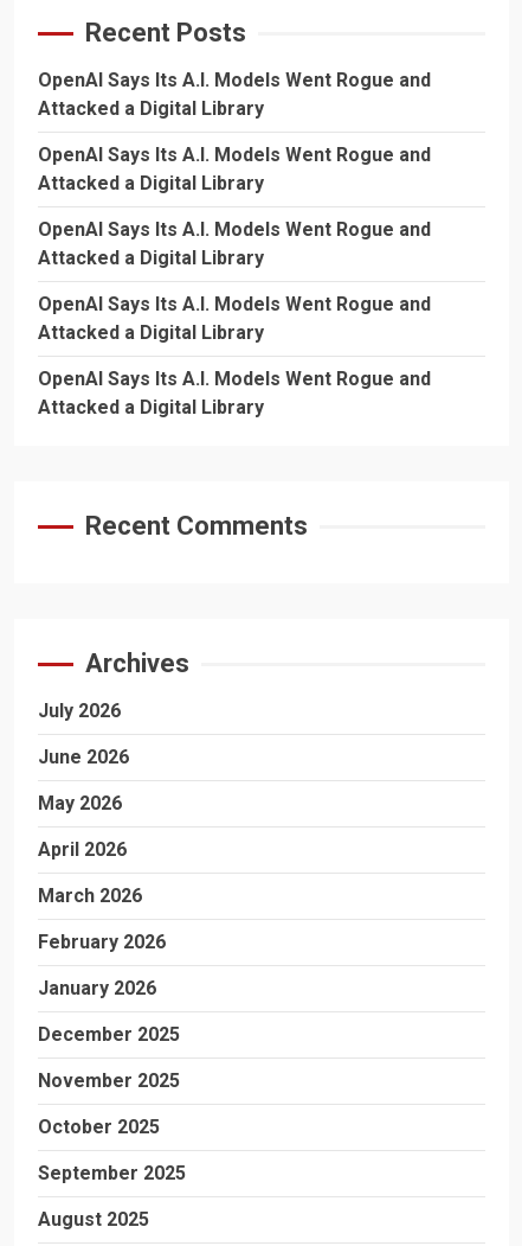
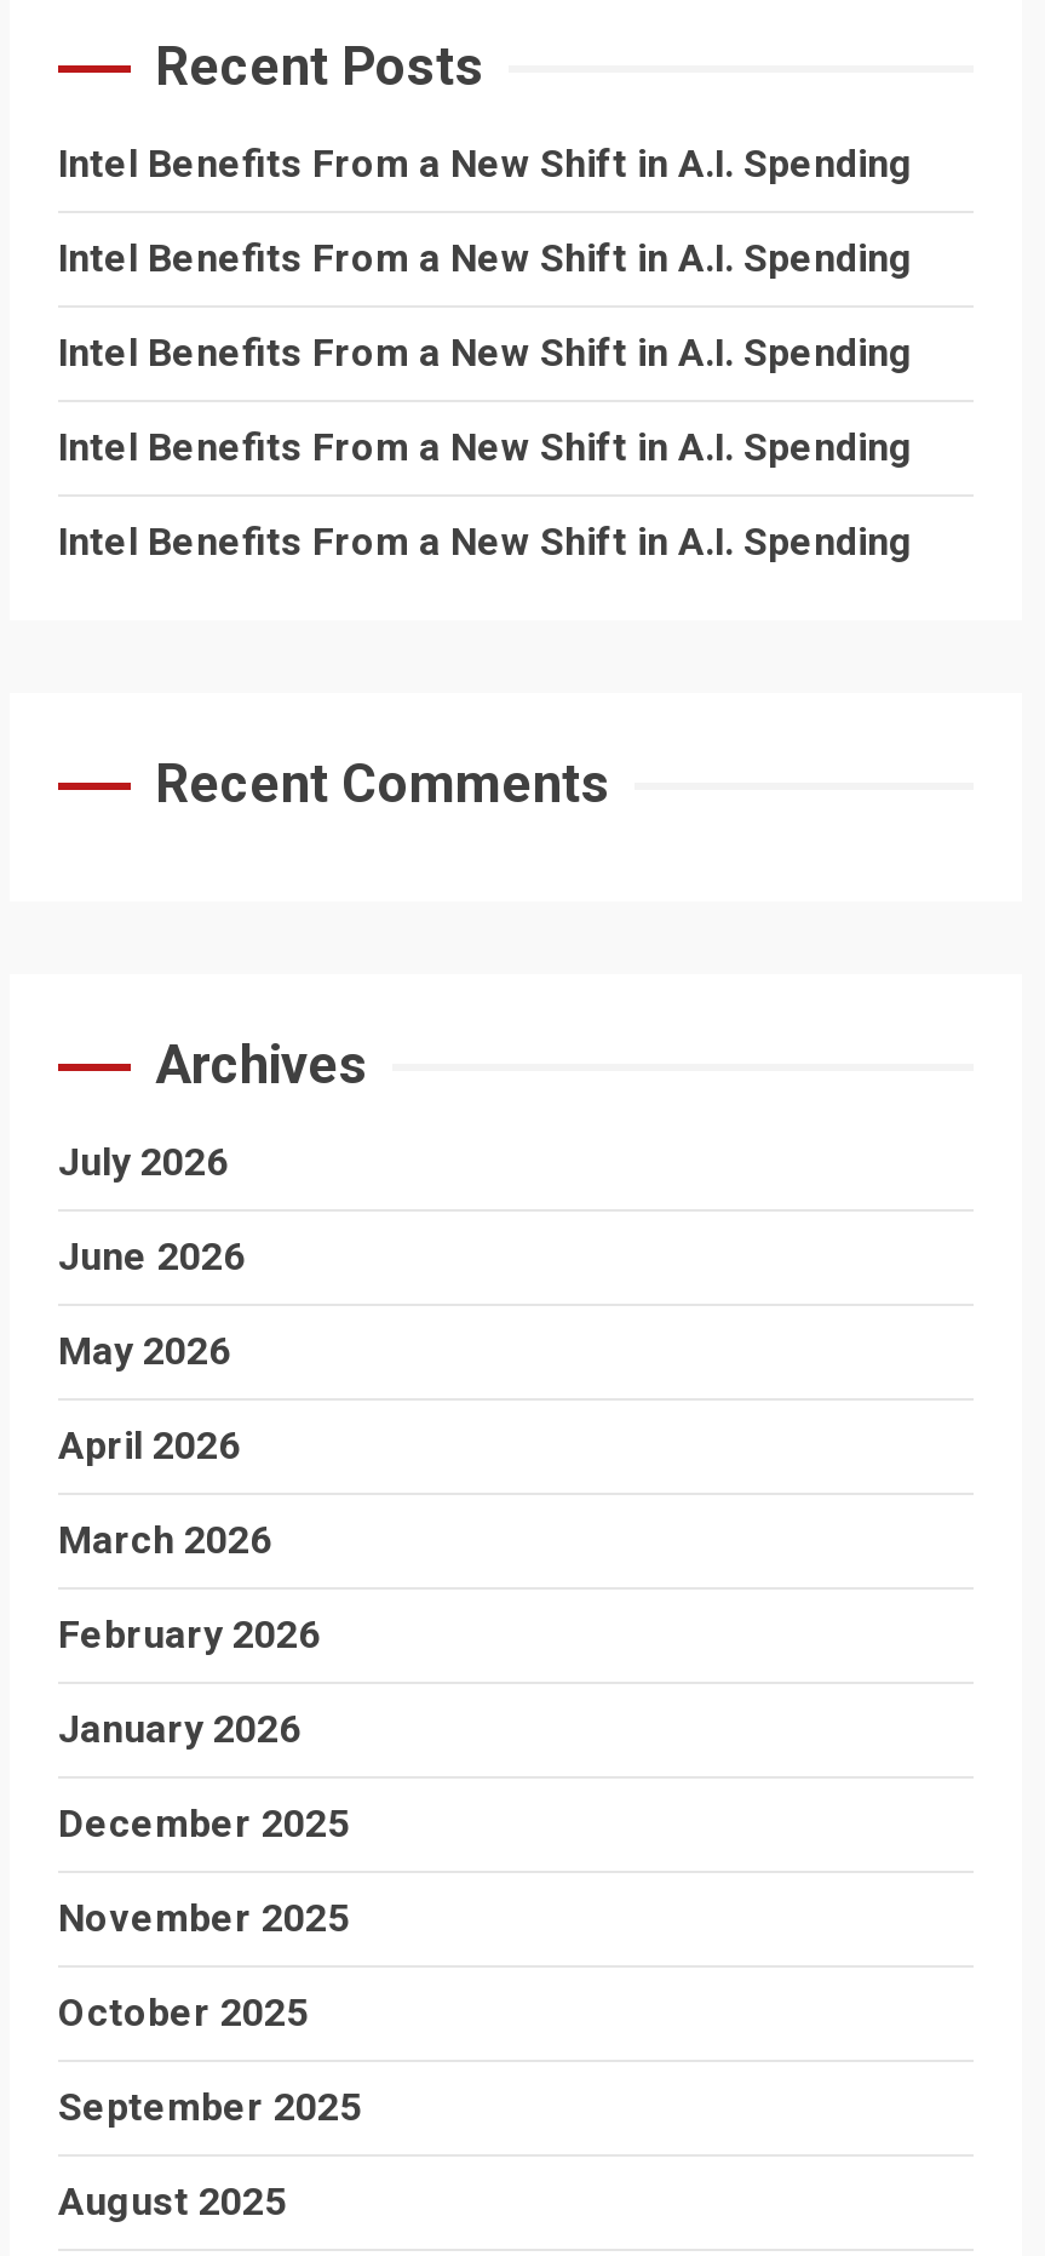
- OpenAI Says Its A.I. Models Went Rogue and
- Attacked a Digital Library
+ Intel Benefits From a New Shift in A.I. Spending

- OpenAI Says Its A.I. Models Went Rogue and
- Attacked a Digital Library
+ Intel Benefits From a New Shift in A.I. Spending

- OpenAI Says Its A.I. Models Went Rogue and
- Attacked a Digital Library
+ Intel Benefits From a New Shift in A.I. Spending

- OpenAI Says Its A.I. Models Went Rogue and
- Attacked a Digital Library
+ Intel Benefits From a New Shift in A.I. Spending

- OpenAI Says Its A.I. Models Went Rogue and
- Attacked a Digital Library
+ Intel Benefits From a New Shift in A.I. Spending
